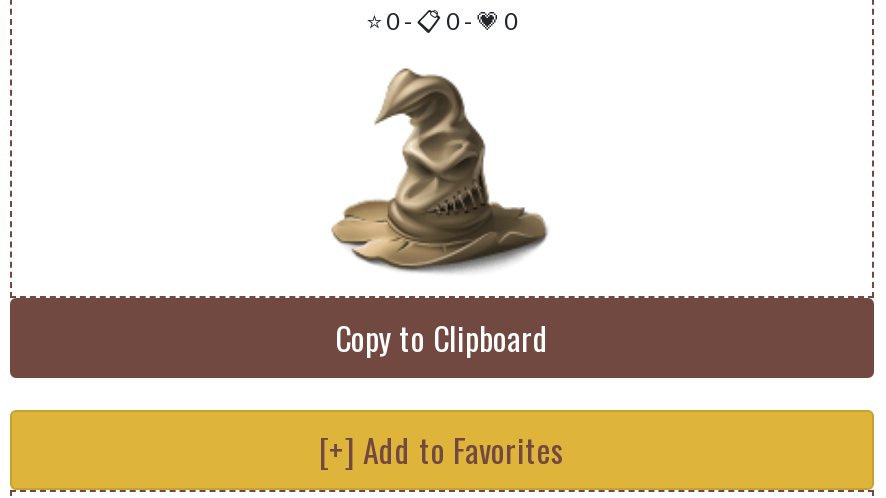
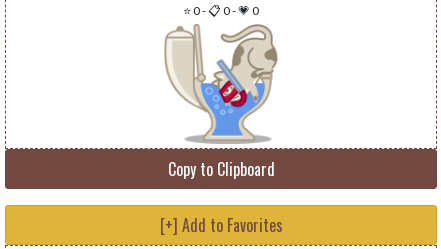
- [image]
+ [image]
